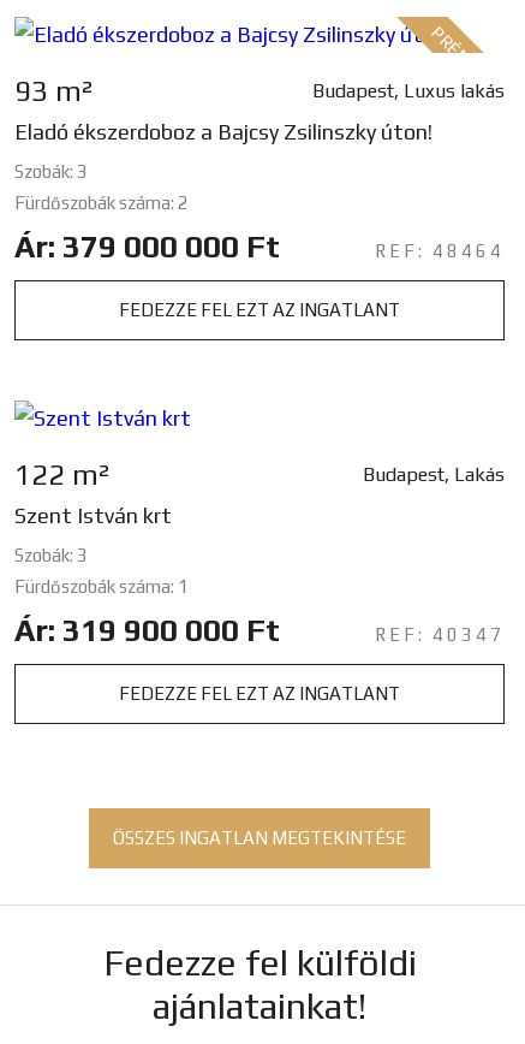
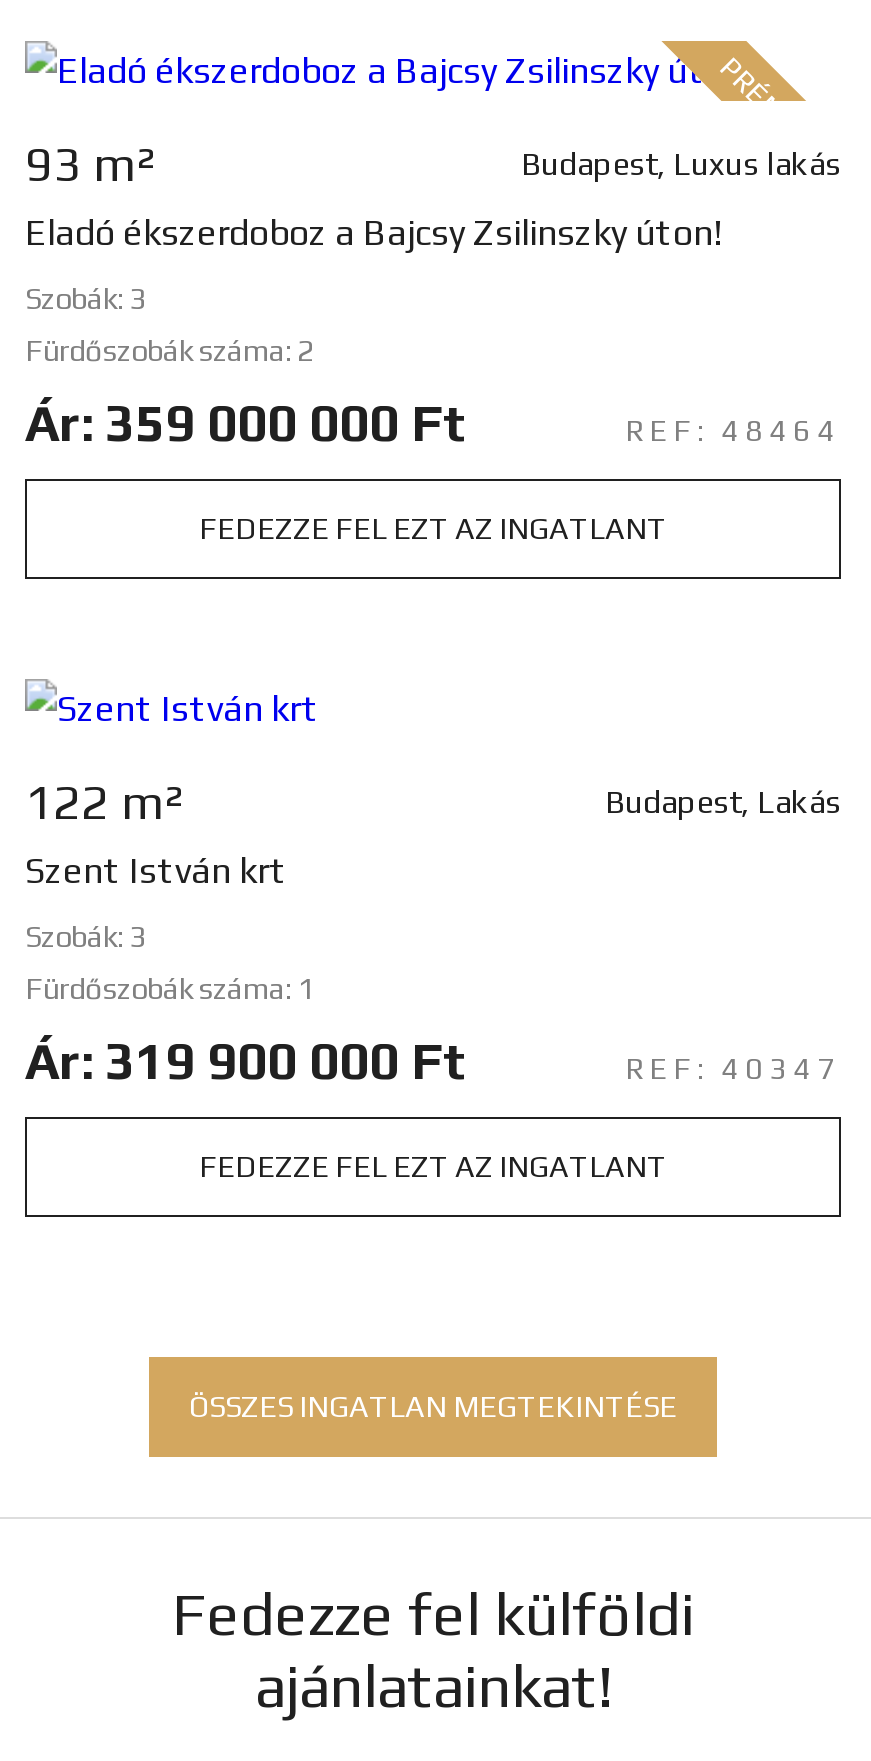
- Ár: 379 000 000 Ft
+ Ár: 359 000 000 Ft
